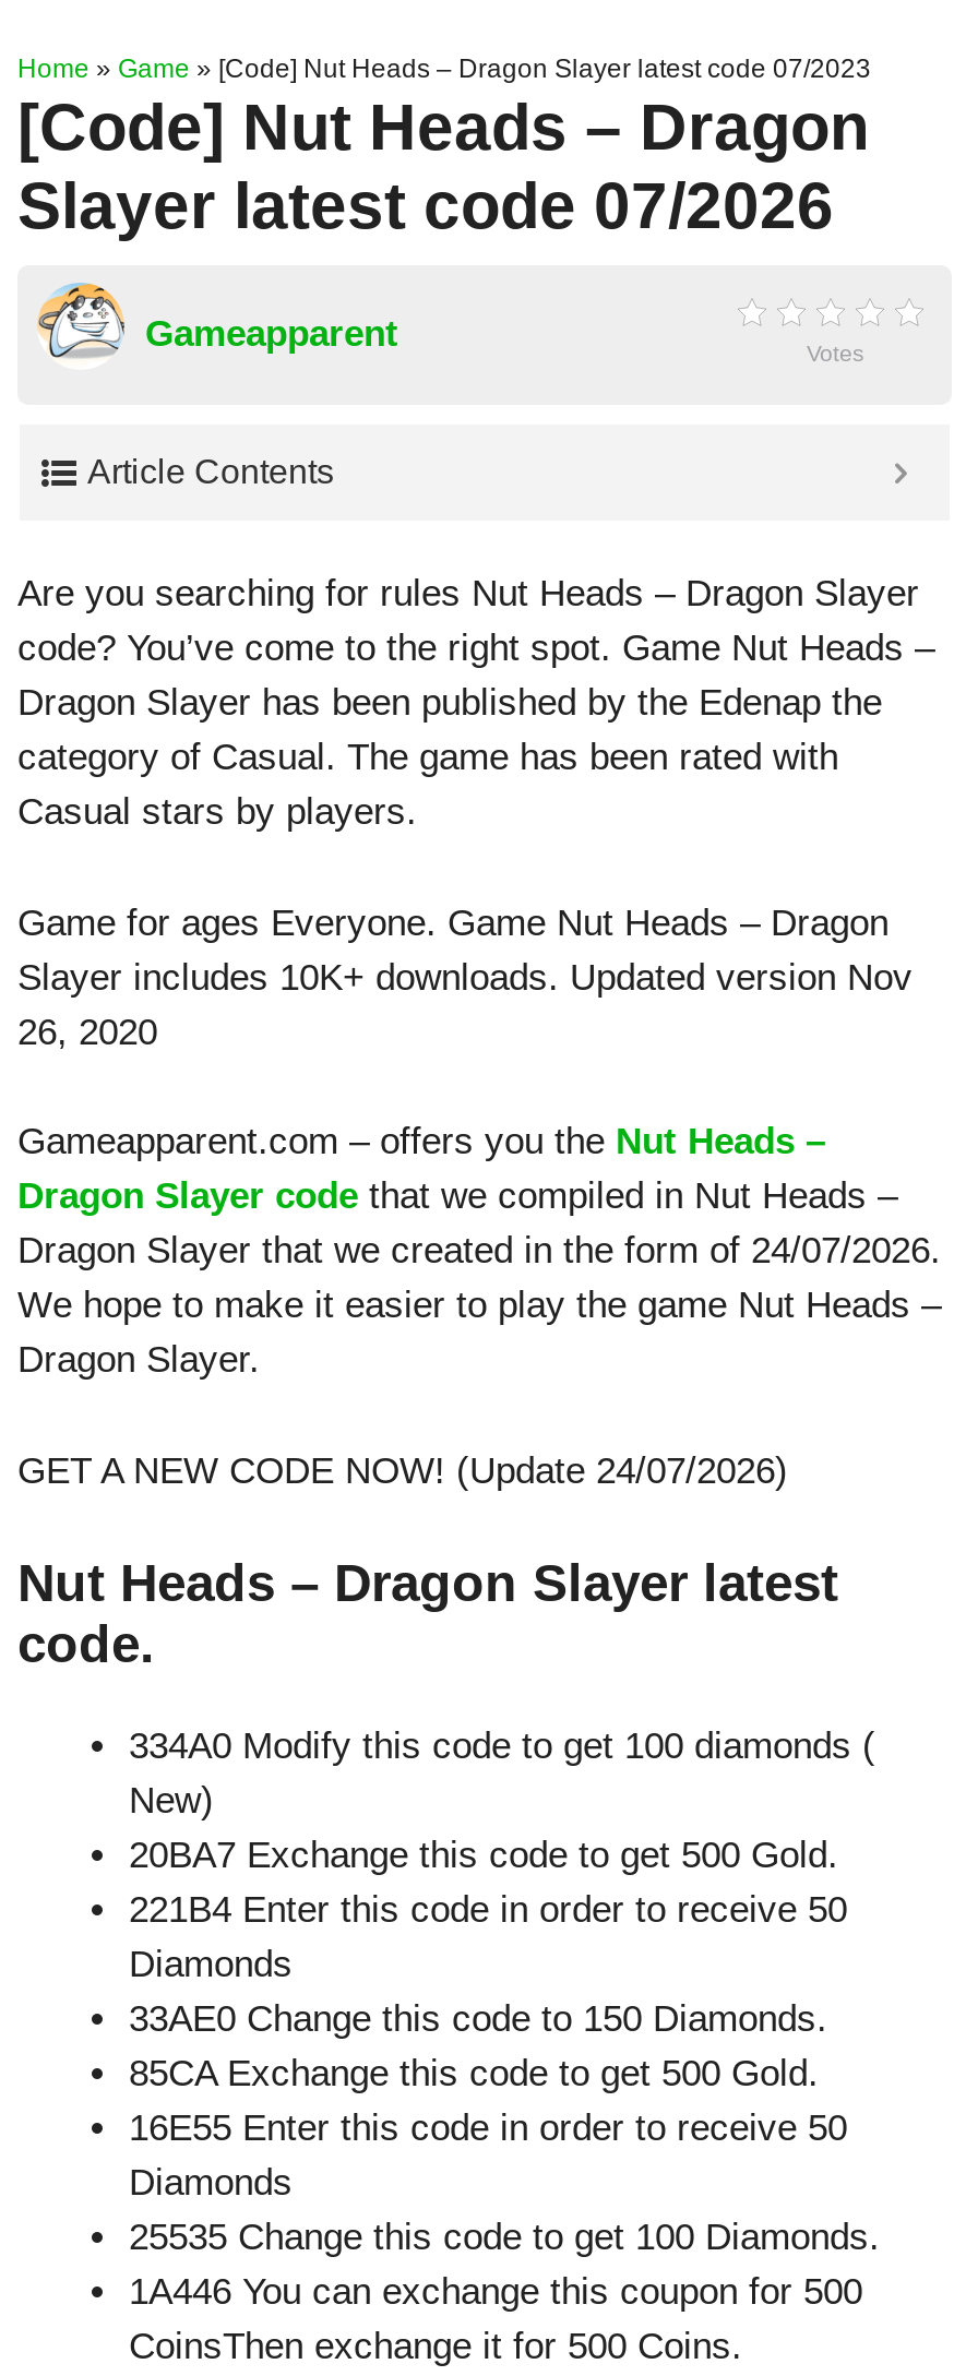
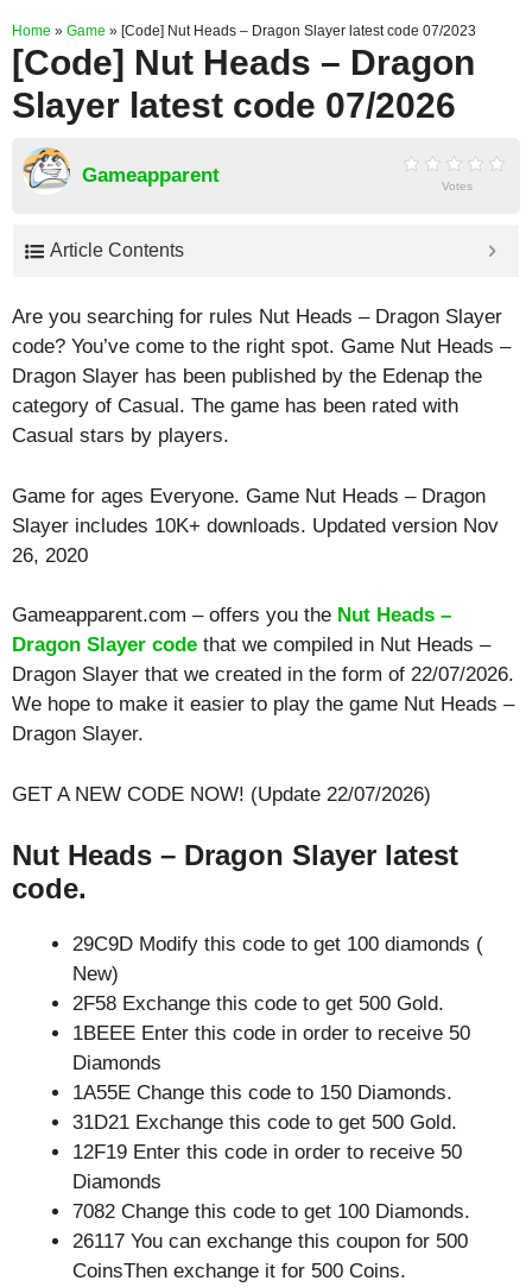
- Dragon Slayer that we created in the form of 24/07/2026.
+ Dragon Slayer that we created in the form of 22/07/2026.

- GET A NEW CODE NOW! (Update 24/07/2026)
+ GET A NEW CODE NOW! (Update 22/07/2026)

- 334A0 Modify this code to get 100 diamonds (
+ 29C9D Modify this code to get 100 diamonds (

- 20BA7 Exchange this code to get 500 Gold.
+ 2F58 Exchange this code to get 500 Gold.

- 221B4 Enter this code in order to receive 50
+ 1BEEE Enter this code in order to receive 50

- 33AE0 Change this code to 150 Diamonds.
+ 1A55E Change this code to 150 Diamonds.

- 85CA Exchange this code to get 500 Gold.
+ 31D21 Exchange this code to get 500 Gold.

- 16E55 Enter this code in order to receive 50
+ 12F19 Enter this code in order to receive 50

- 25535 Change this code to get 100 Diamonds.
+ 7082 Change this code to get 100 Diamonds.

- 1A446 You can exchange this coupon for 500
+ 26117 You can exchange this coupon for 500
